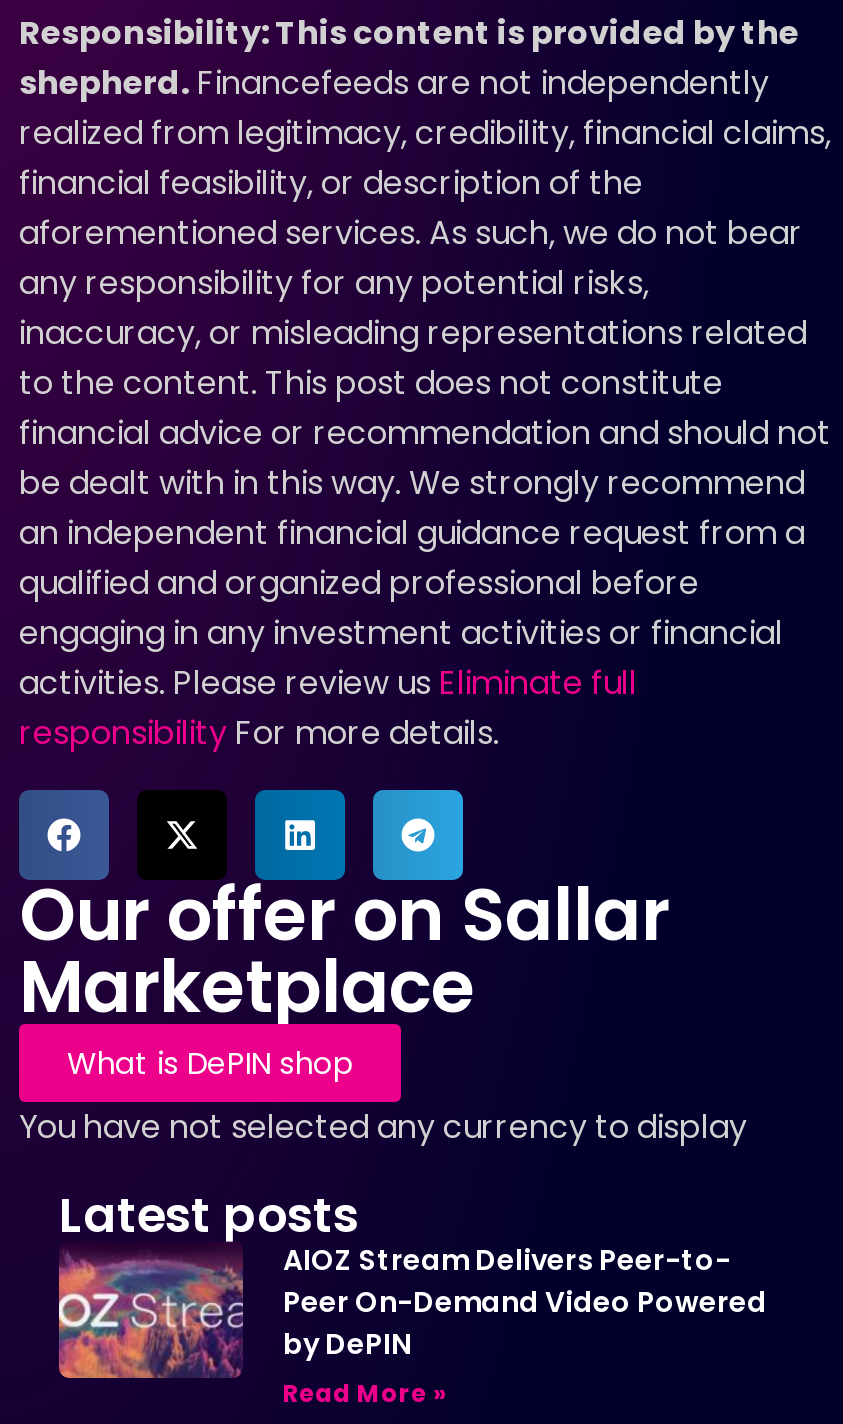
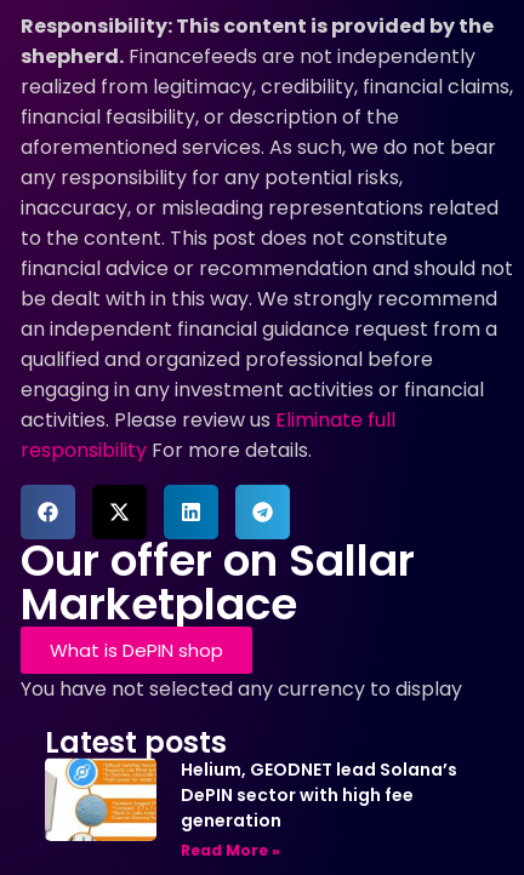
- [image]
- AIOZ Stream Delivers Peer-to-
- Peer On-Demand Video Powered
- by DePIN
+ [image]
+ Helium, GEODNET lead Solana’s
+ DePIN sector with high fee
+ generation
